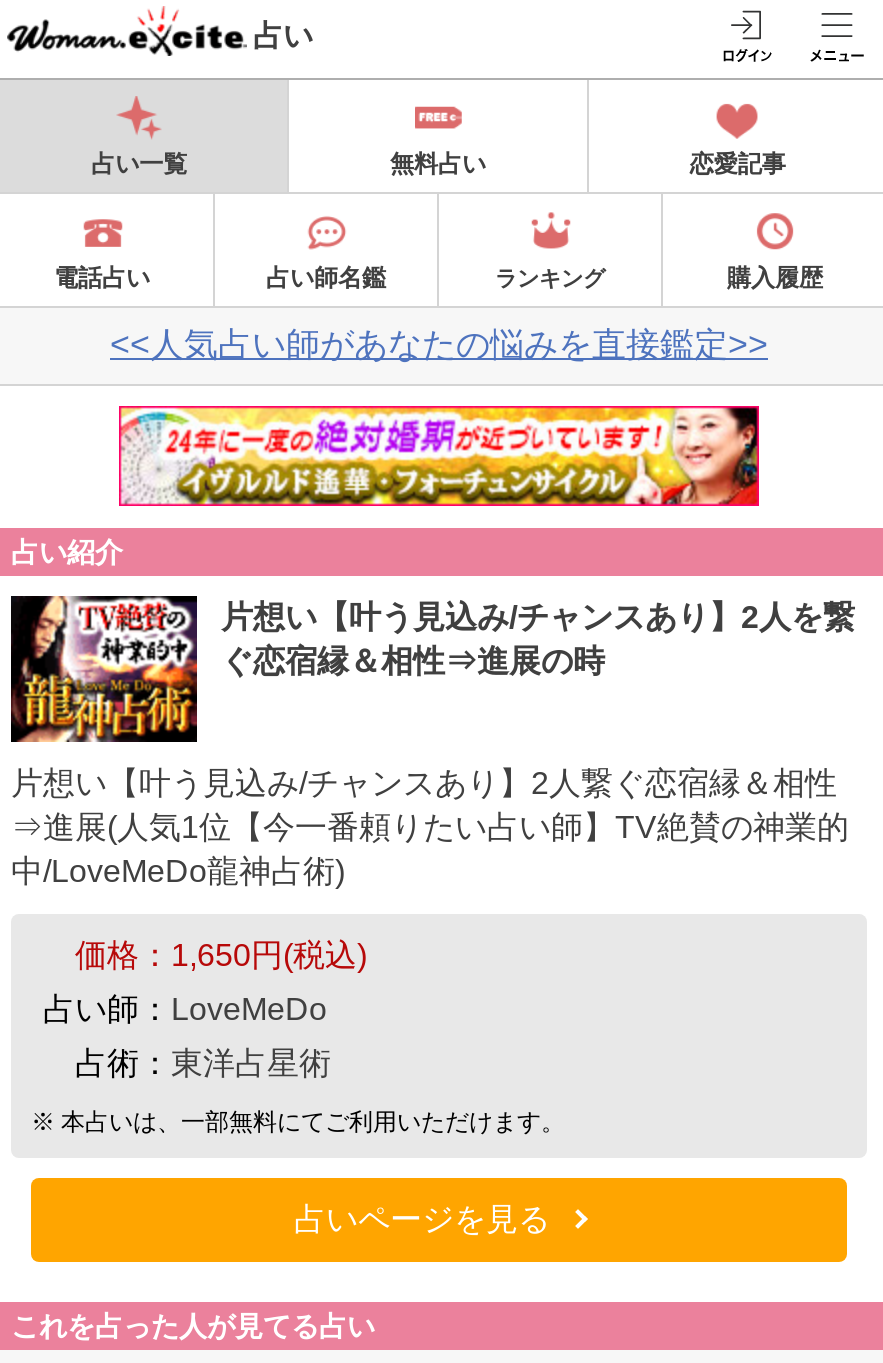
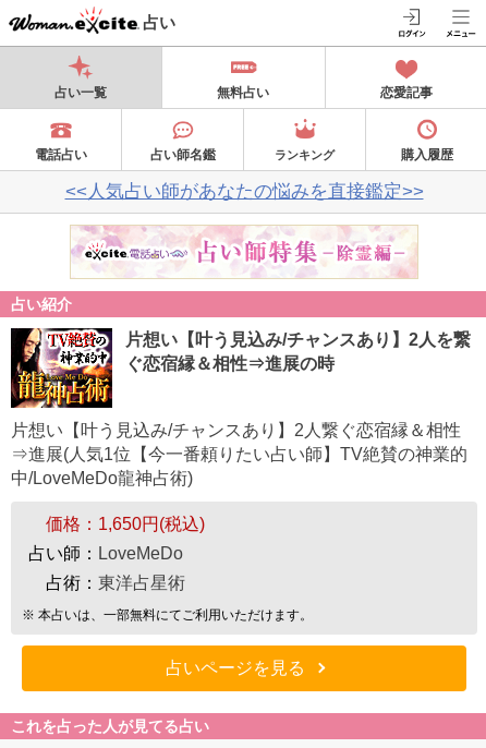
- [image]
+ [image]
